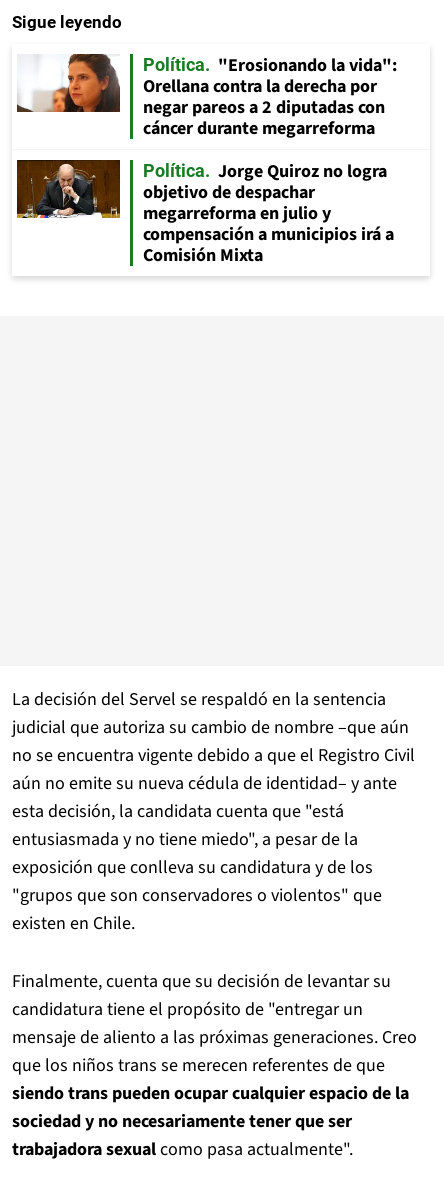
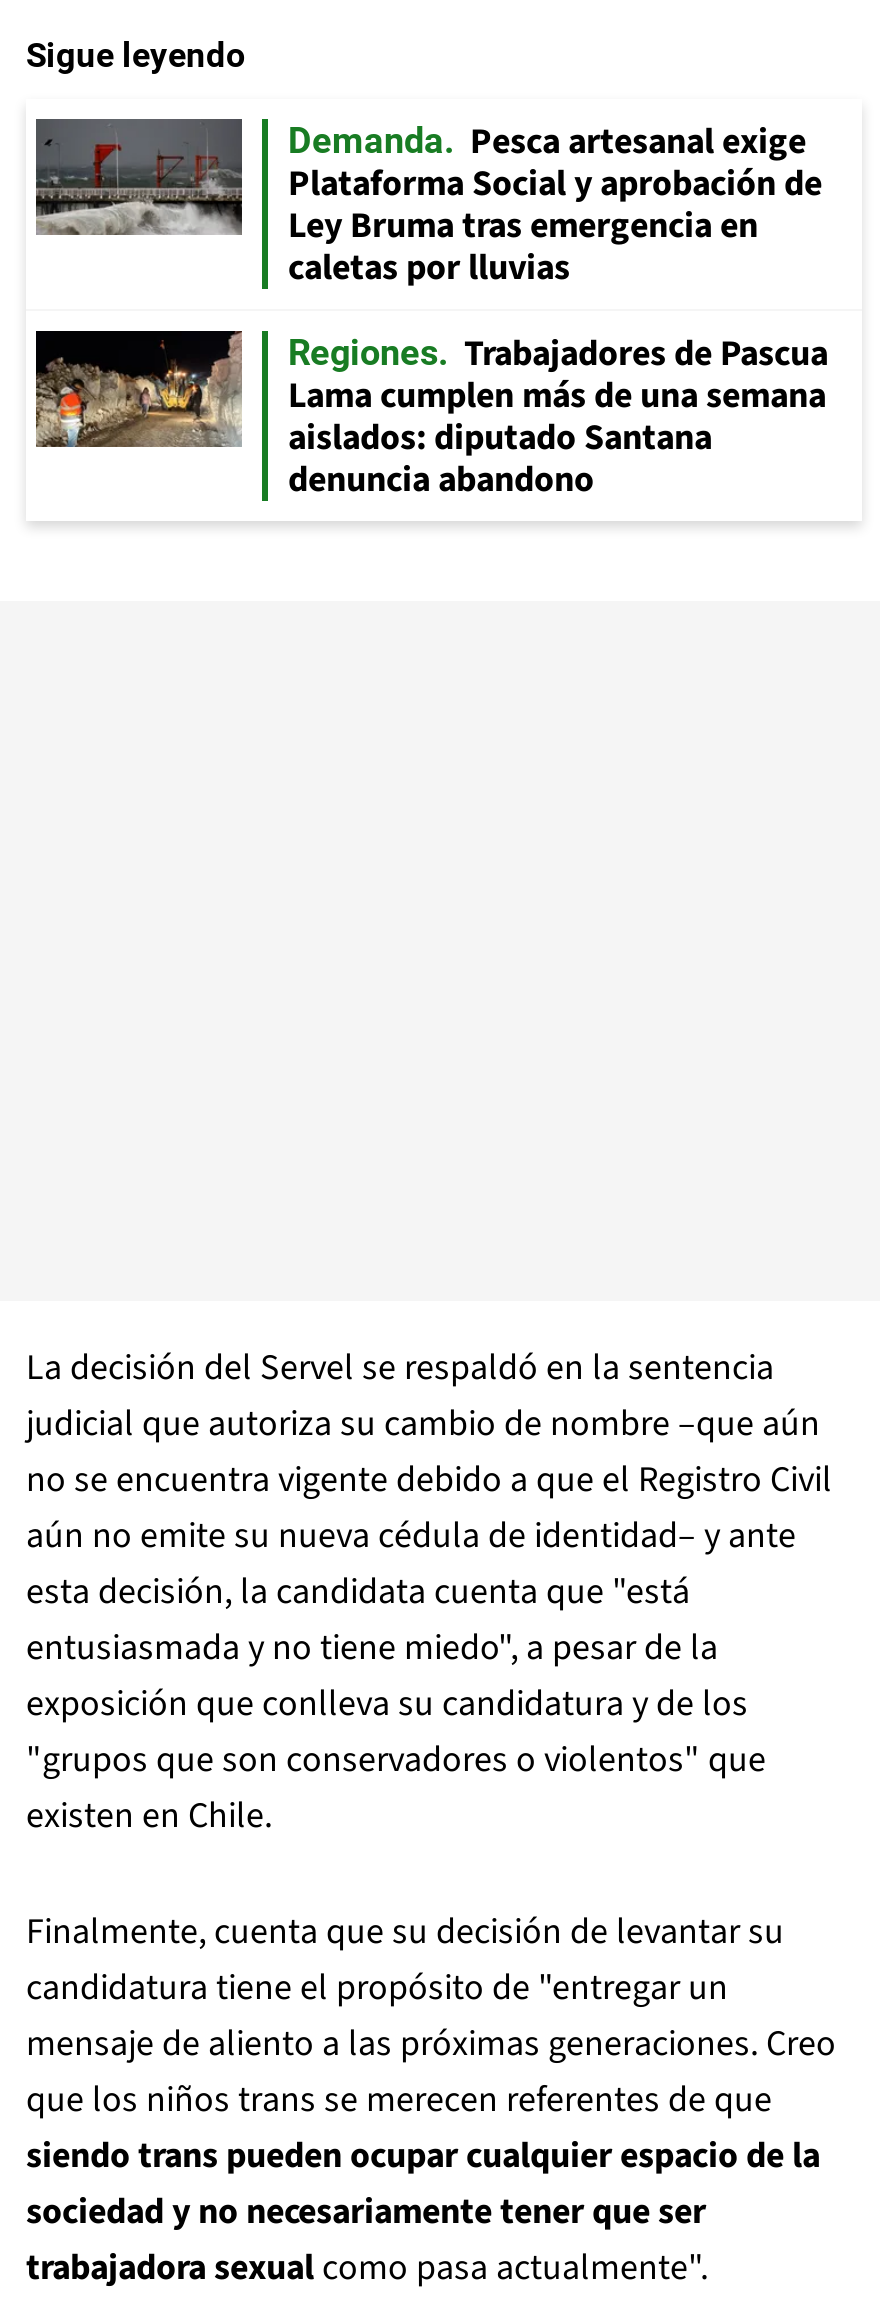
- [image]
- Política
- "Erosionando la vida":
- Orellana contra la derecha por
- negar pareos a 2 diputadas con
- cáncer durante megarreforma
+ [image]
+ Demanda
+ Pesca artesanal exige
+ Plataforma Social y aprobación de
+ Ley Bruma tras emergencia en
+ caletas por lluvias

- [image]
- Política
- Jorge Quiroz no logra
- objetivo de despachar
- megarreforma en julio y
- compensación a municipios irá a
- Comisión Mixta
+ [image]
+ Regiones
+ Trabajadores de Pascua
+ Lama cumplen más de una semana
+ aislados: diputado Santana
+ denuncia abandono
